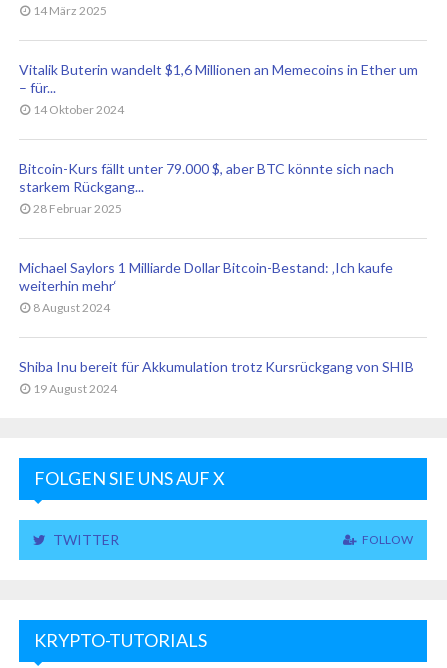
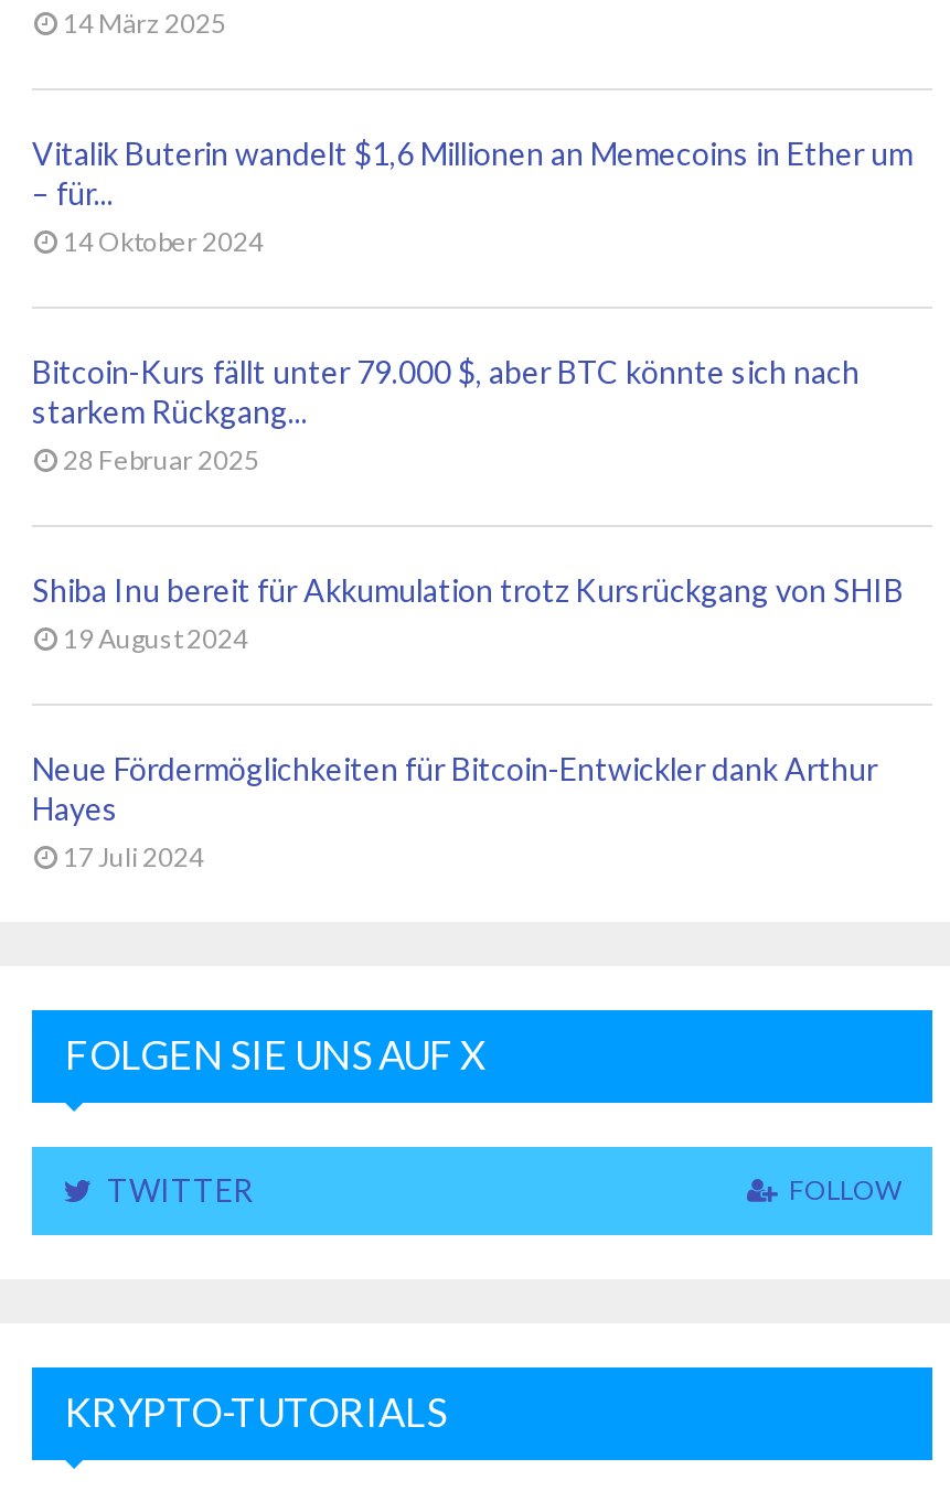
- Michael Saylors 1 Milliarde Dollar Bitcoin-Bestand: ‚Ich kaufe
- weiterhin mehr‘
- 8 August 2024

moved up: Shiba Inu bereit für Akkumulation trotz Kursrückgang von SHIB | 19 August 2024

+ Neue Fördermöglichkeiten für Bitcoin-Entwickler dank Arthur
+ Hayes
+ 17 Juli 2024
